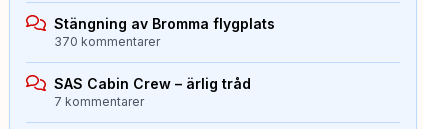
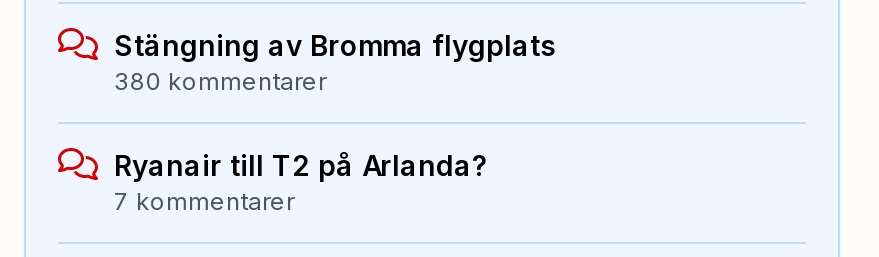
- 370 kommentarer
+ 380 kommentarer

- SAS Cabin Crew – ärlig tråd
+ Ryanair till T2 på Arlanda?
